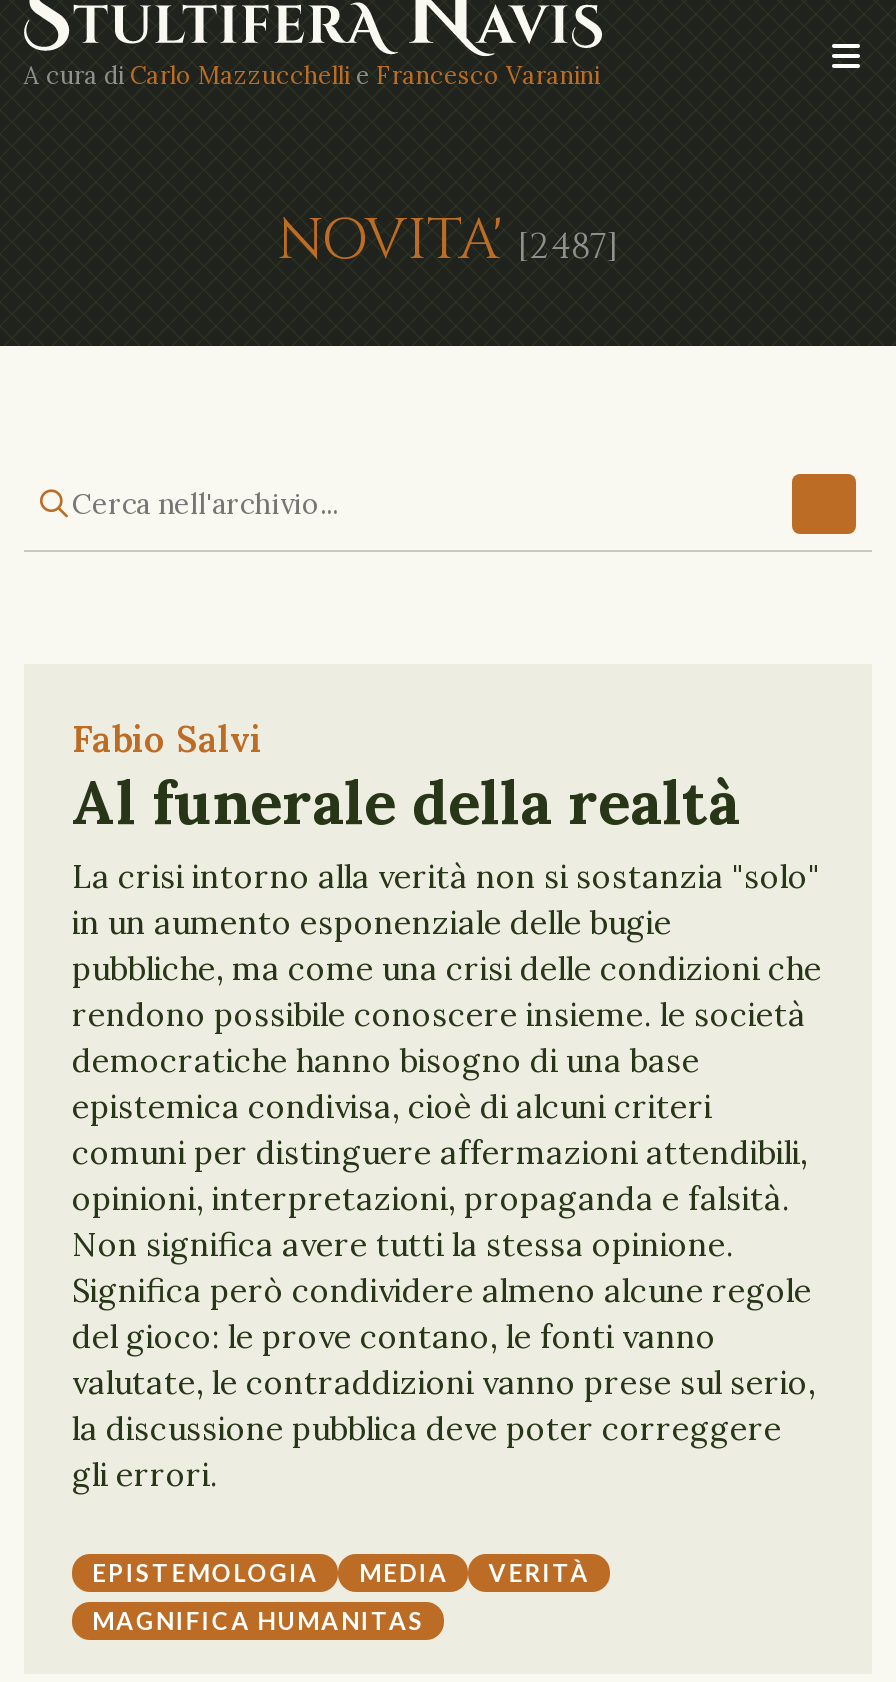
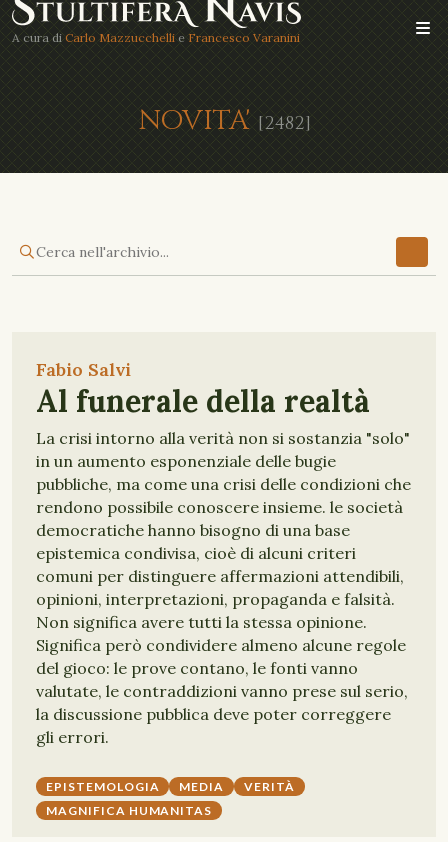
- NOVITA' [2487]
+ NOVITA' [2482]
